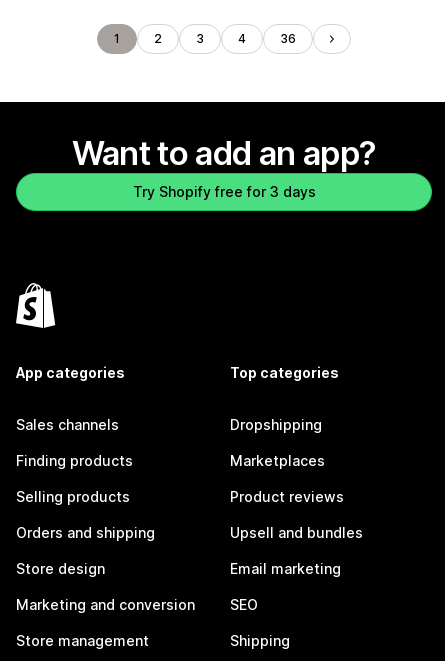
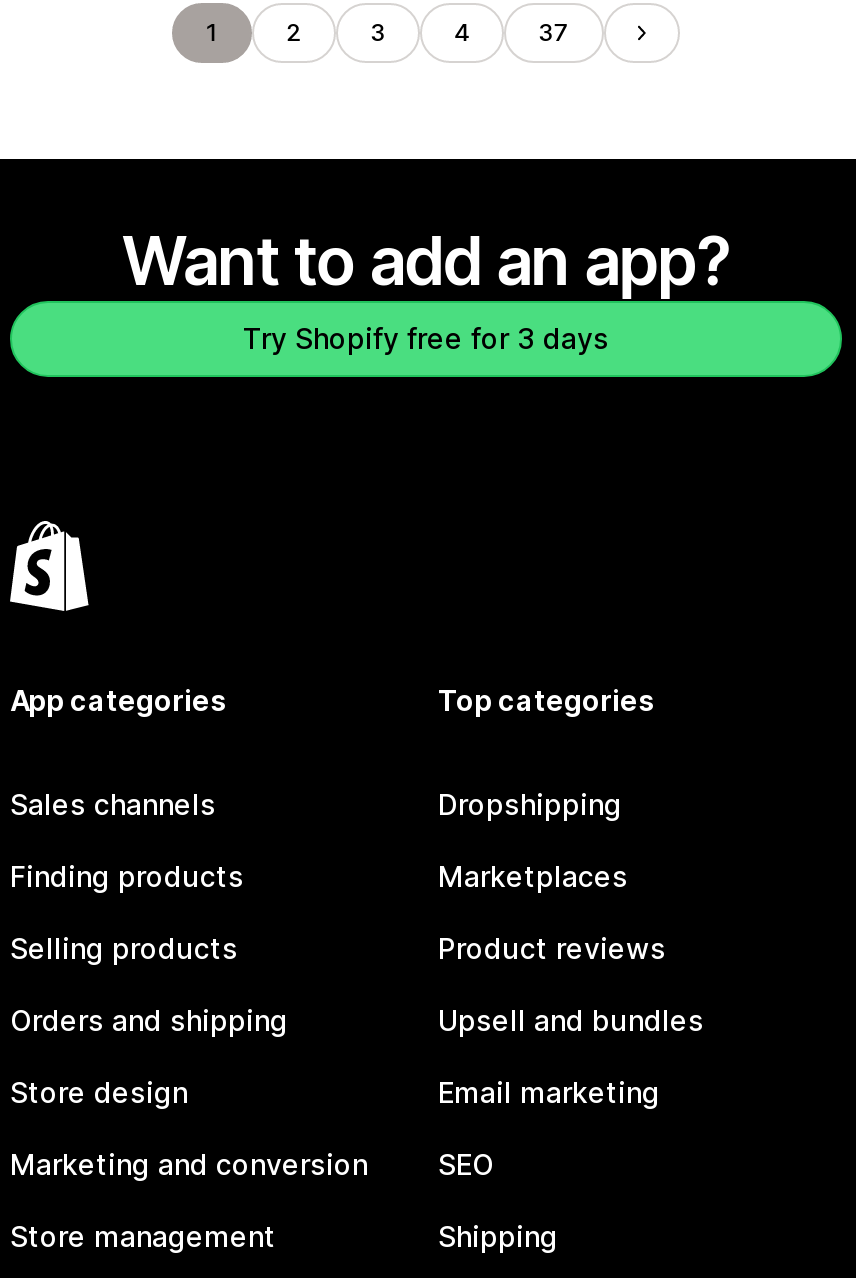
- 36
+ 37
